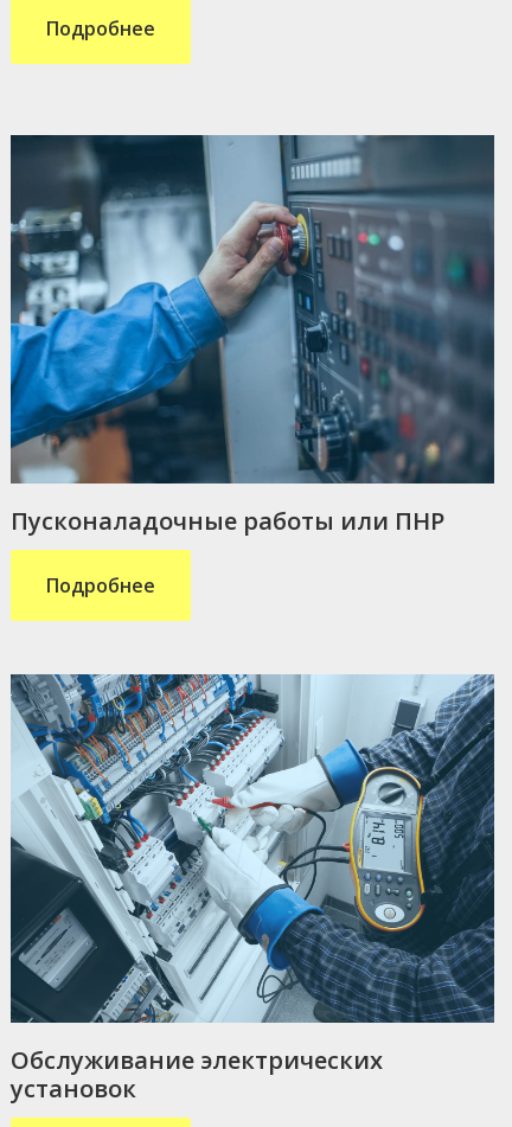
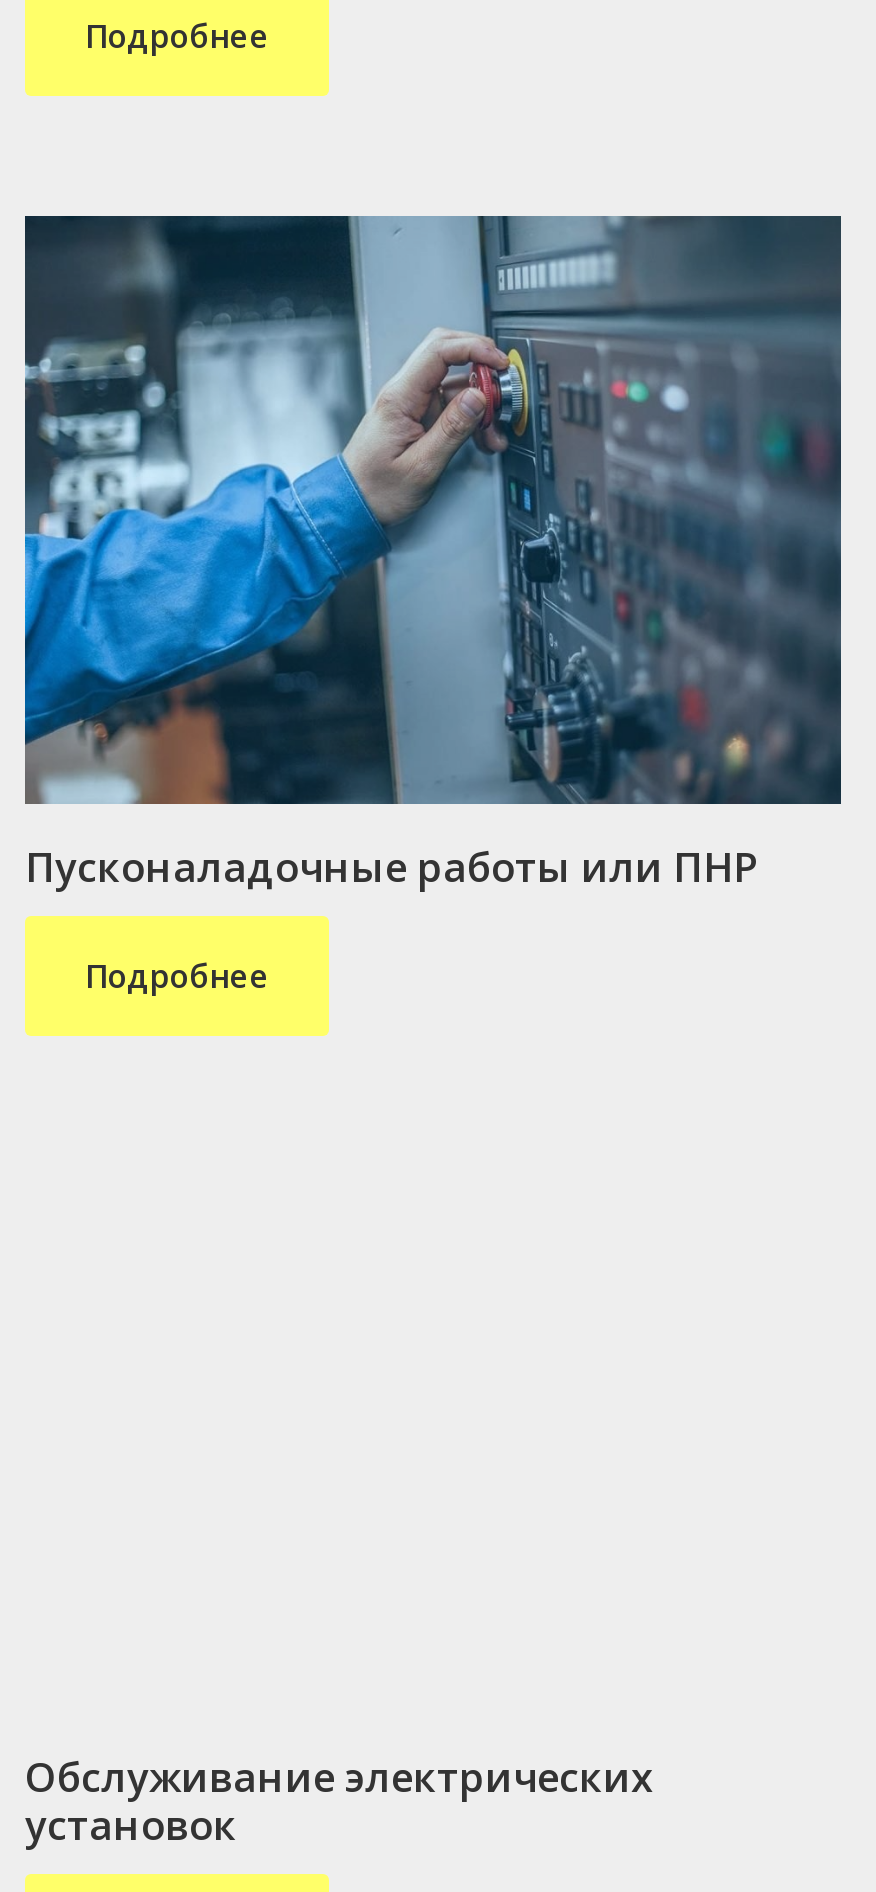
- [image]
